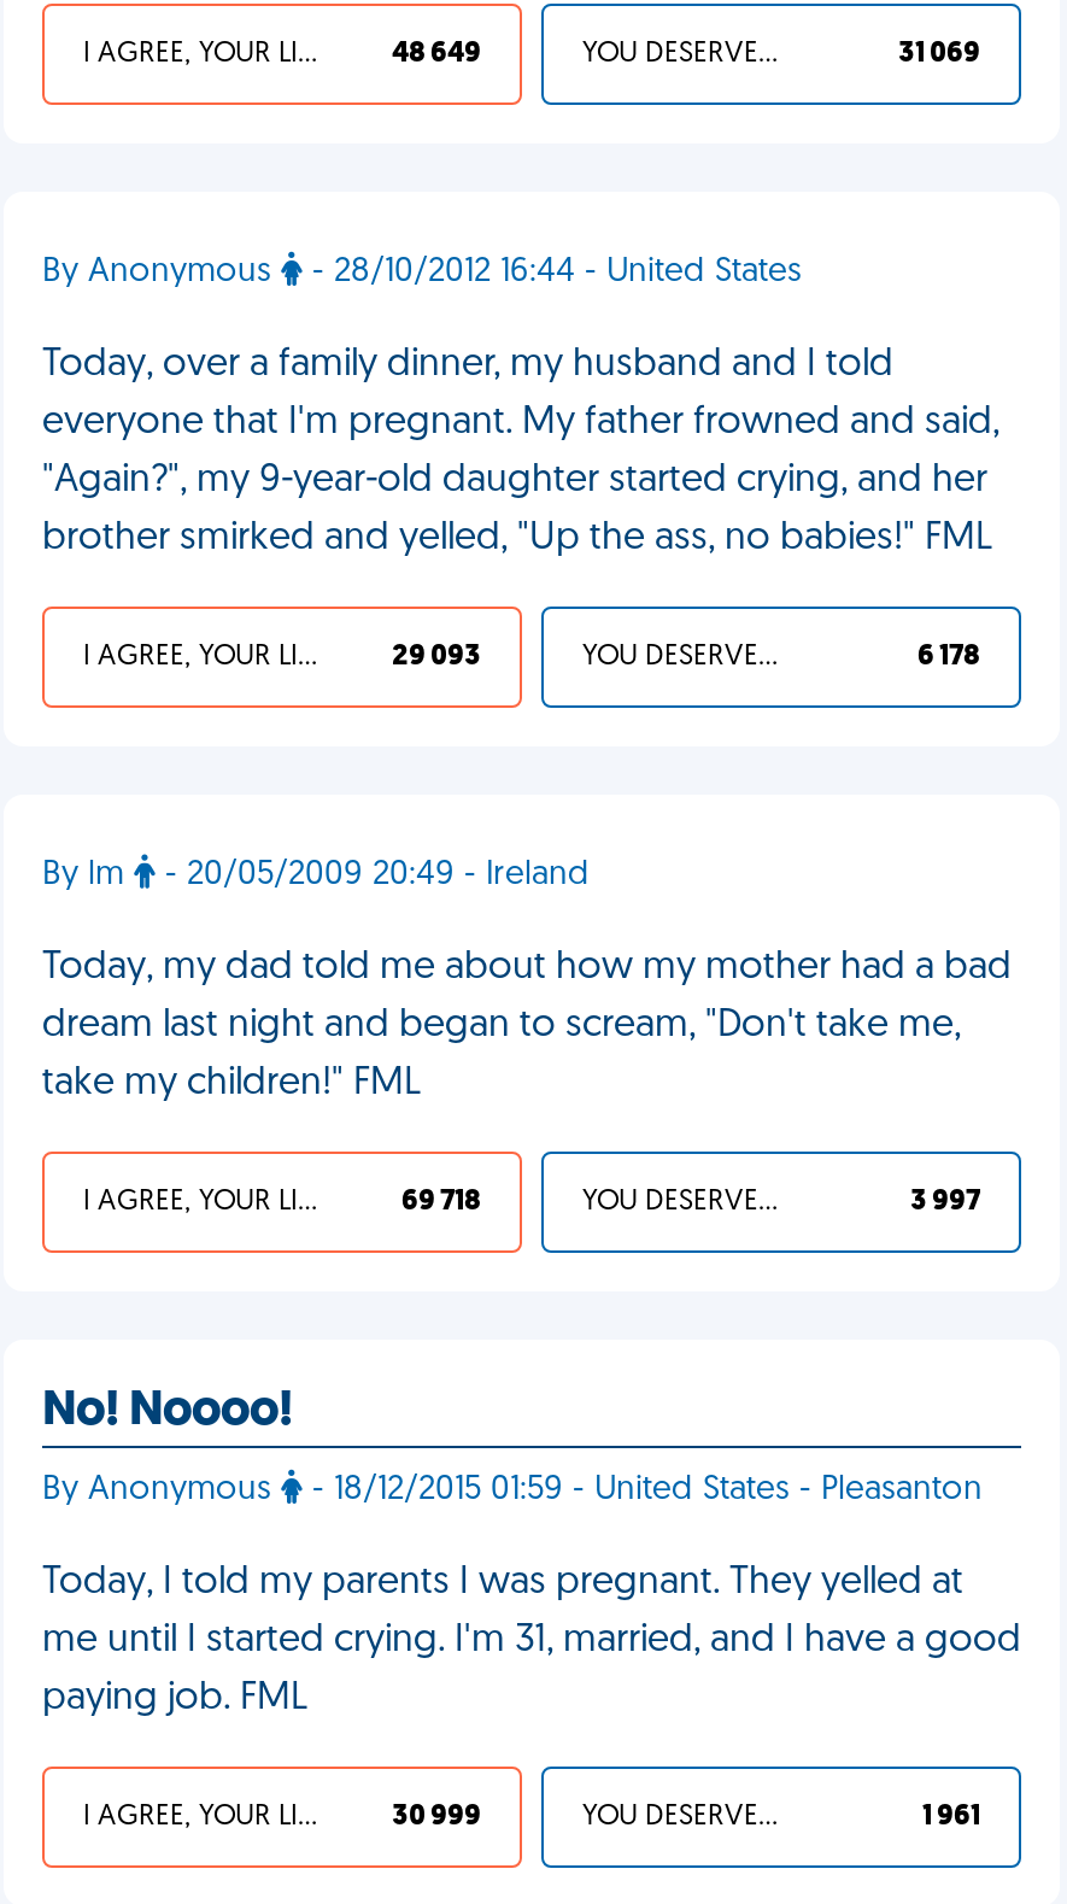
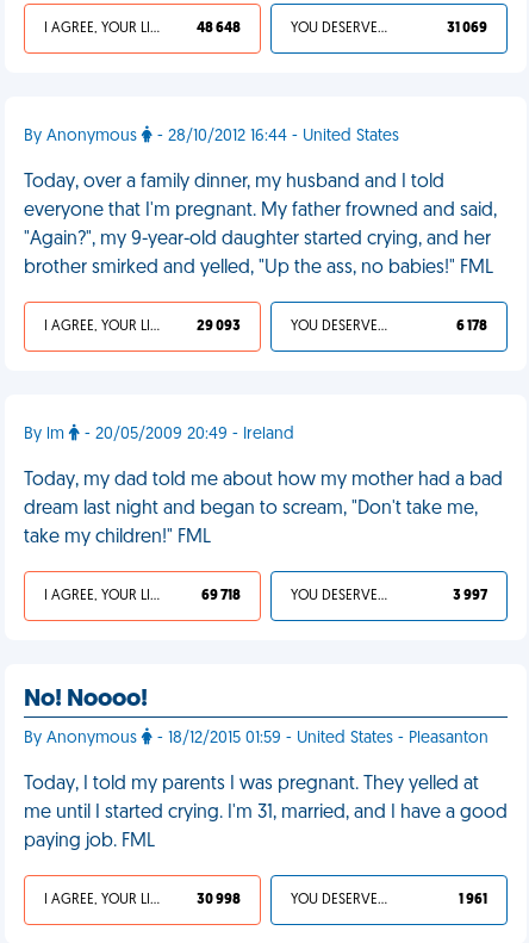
- 48 649
+ 48 648

- 30 999
+ 30 998
